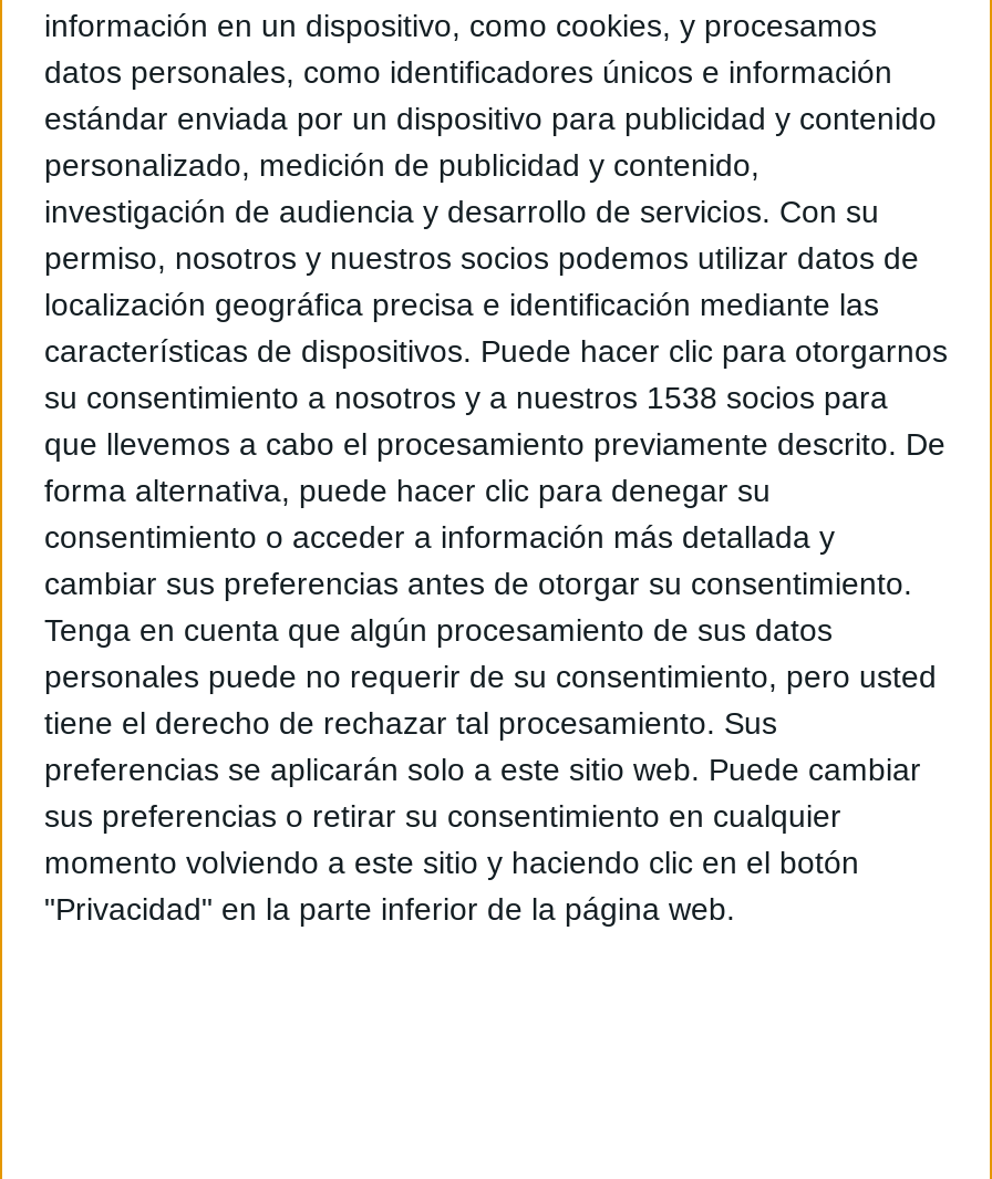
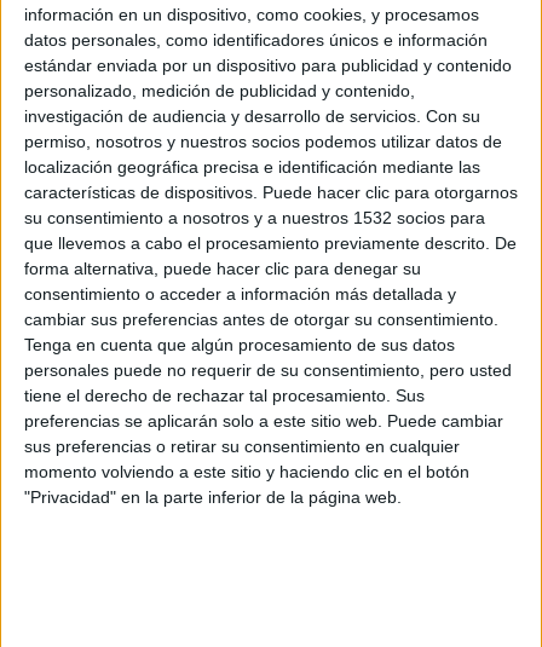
- su consentimiento a nosotros y a nuestros 1538 socios para
+ su consentimiento a nosotros y a nuestros 1532 socios para
